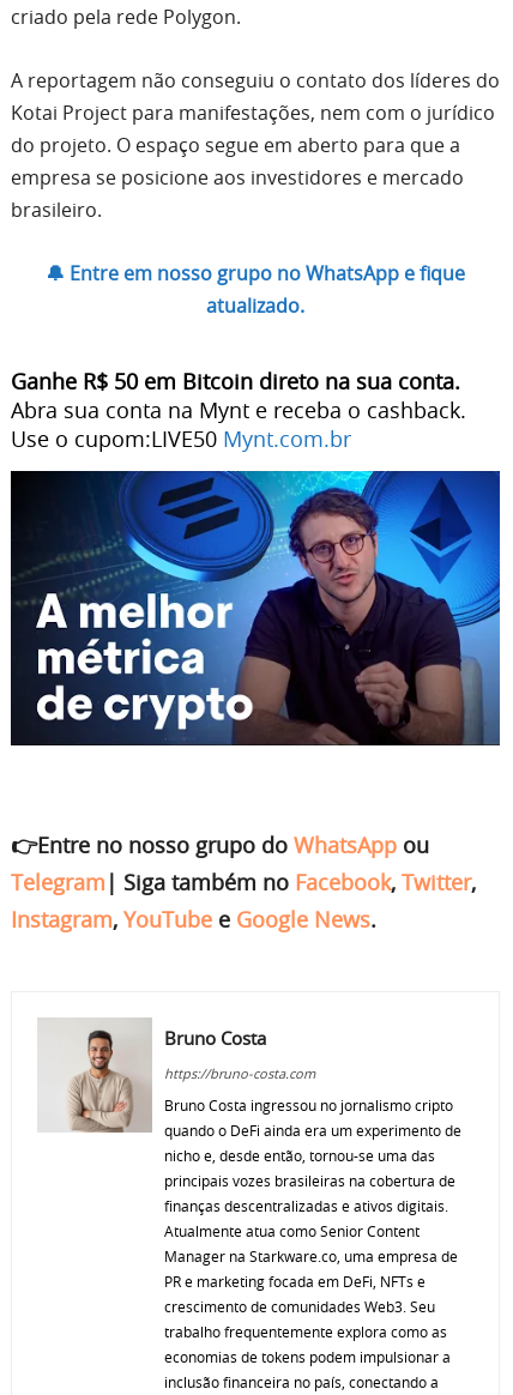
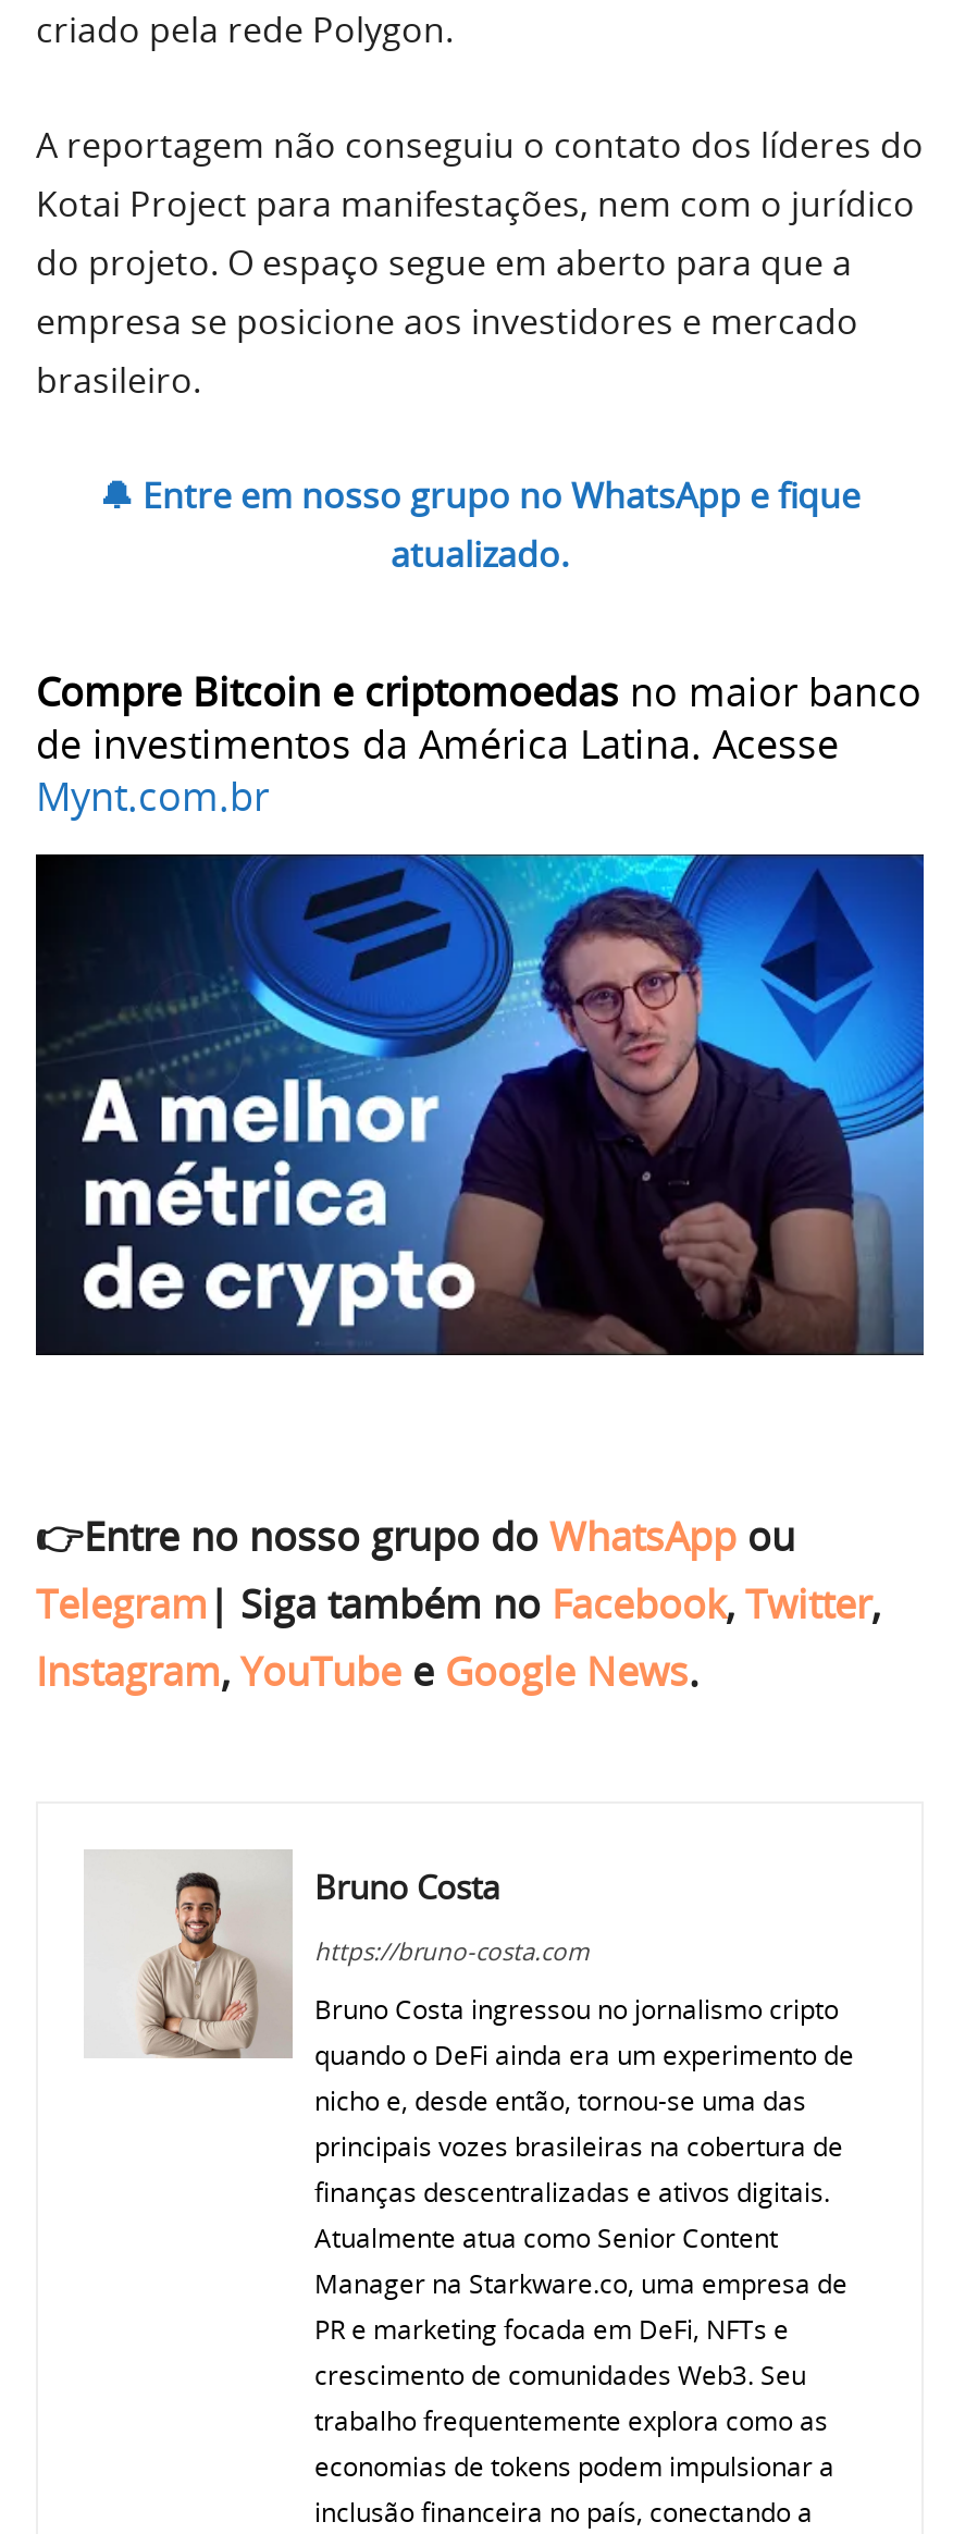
- Ganhe R$ 50 em Bitcoin direto na sua conta.
- Abra sua conta na Mynt e receba o cashback.
- Use o cupom:LIVE50Mynt.com.br
+ Compre Bitcoin e criptomoedas no maior banco
+ de investimentos da América Latina. Acesse
+ Mynt.com.br
